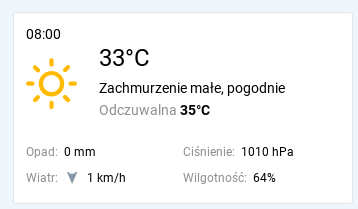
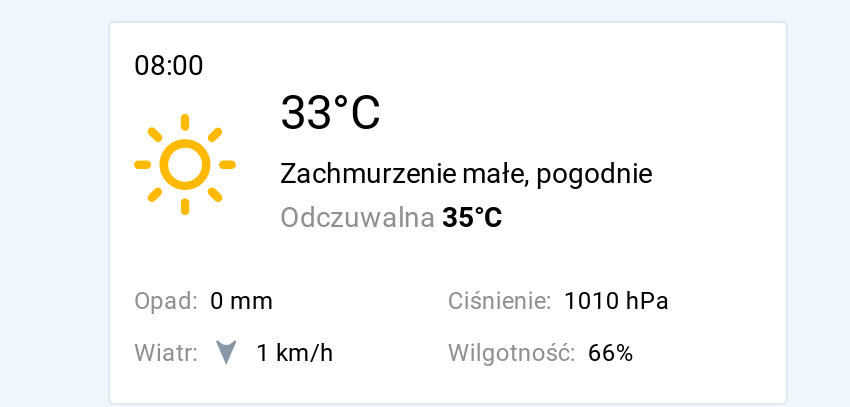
- Wilgotność: 64%
+ Wilgotność: 66%
